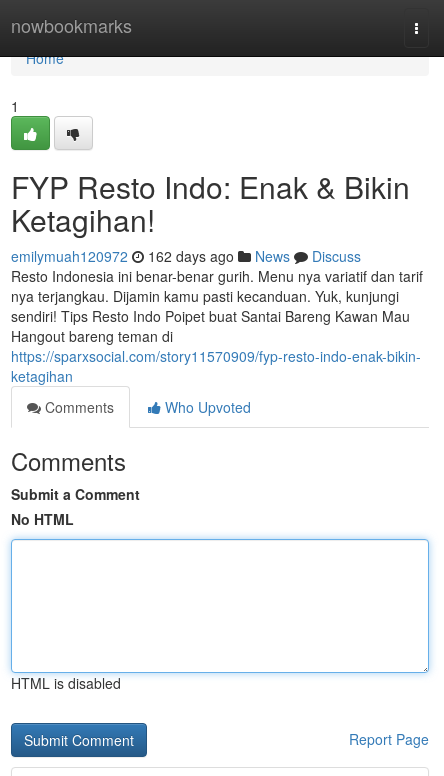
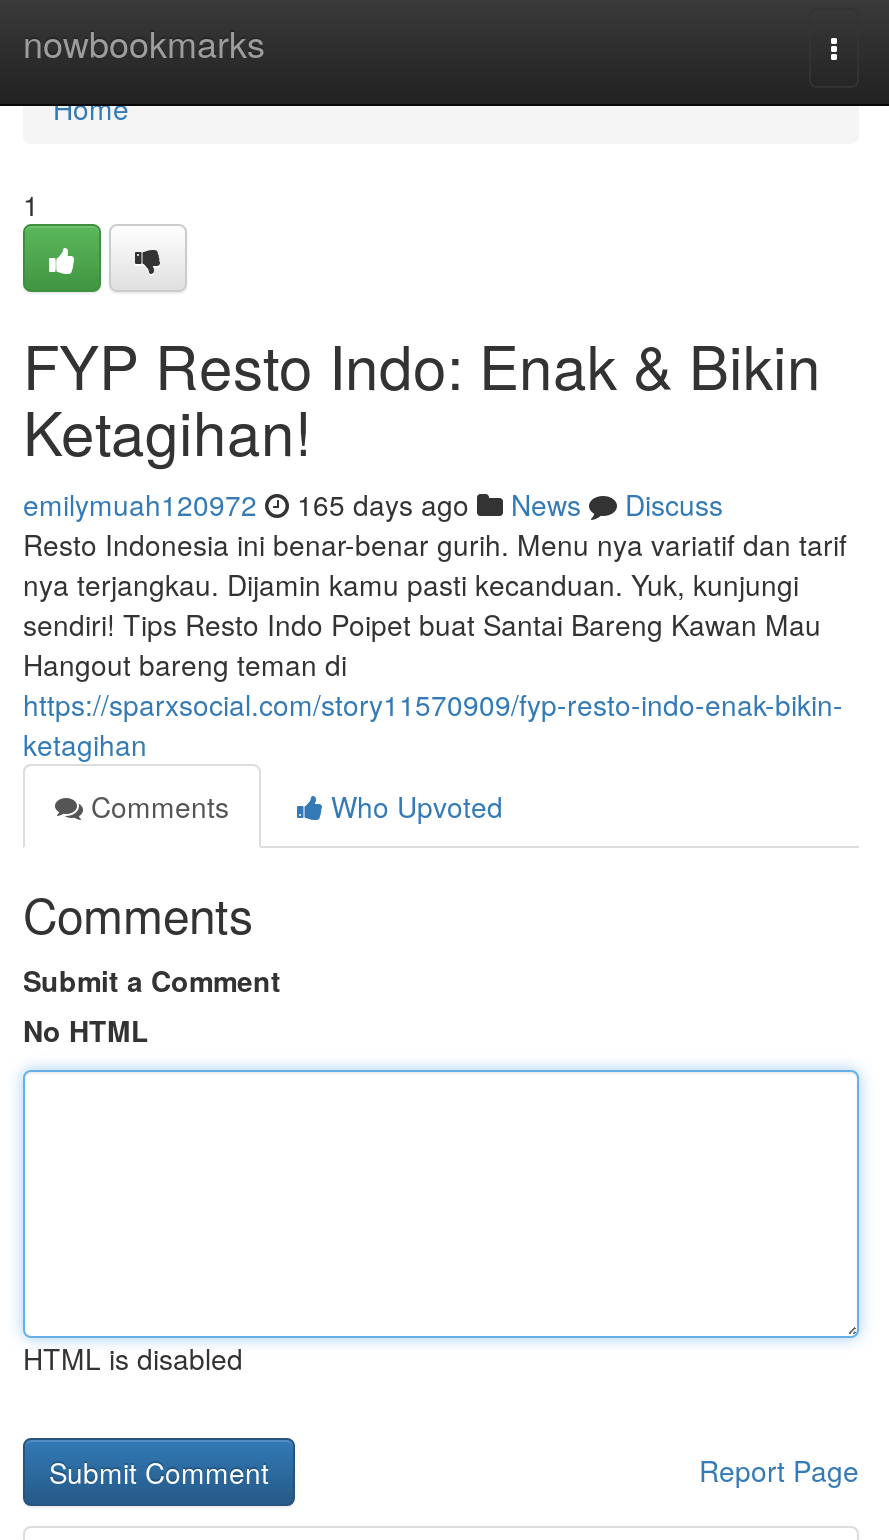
- emilymuah120972 162 days ago News Discuss
+ emilymuah120972 165 days ago News Discuss
